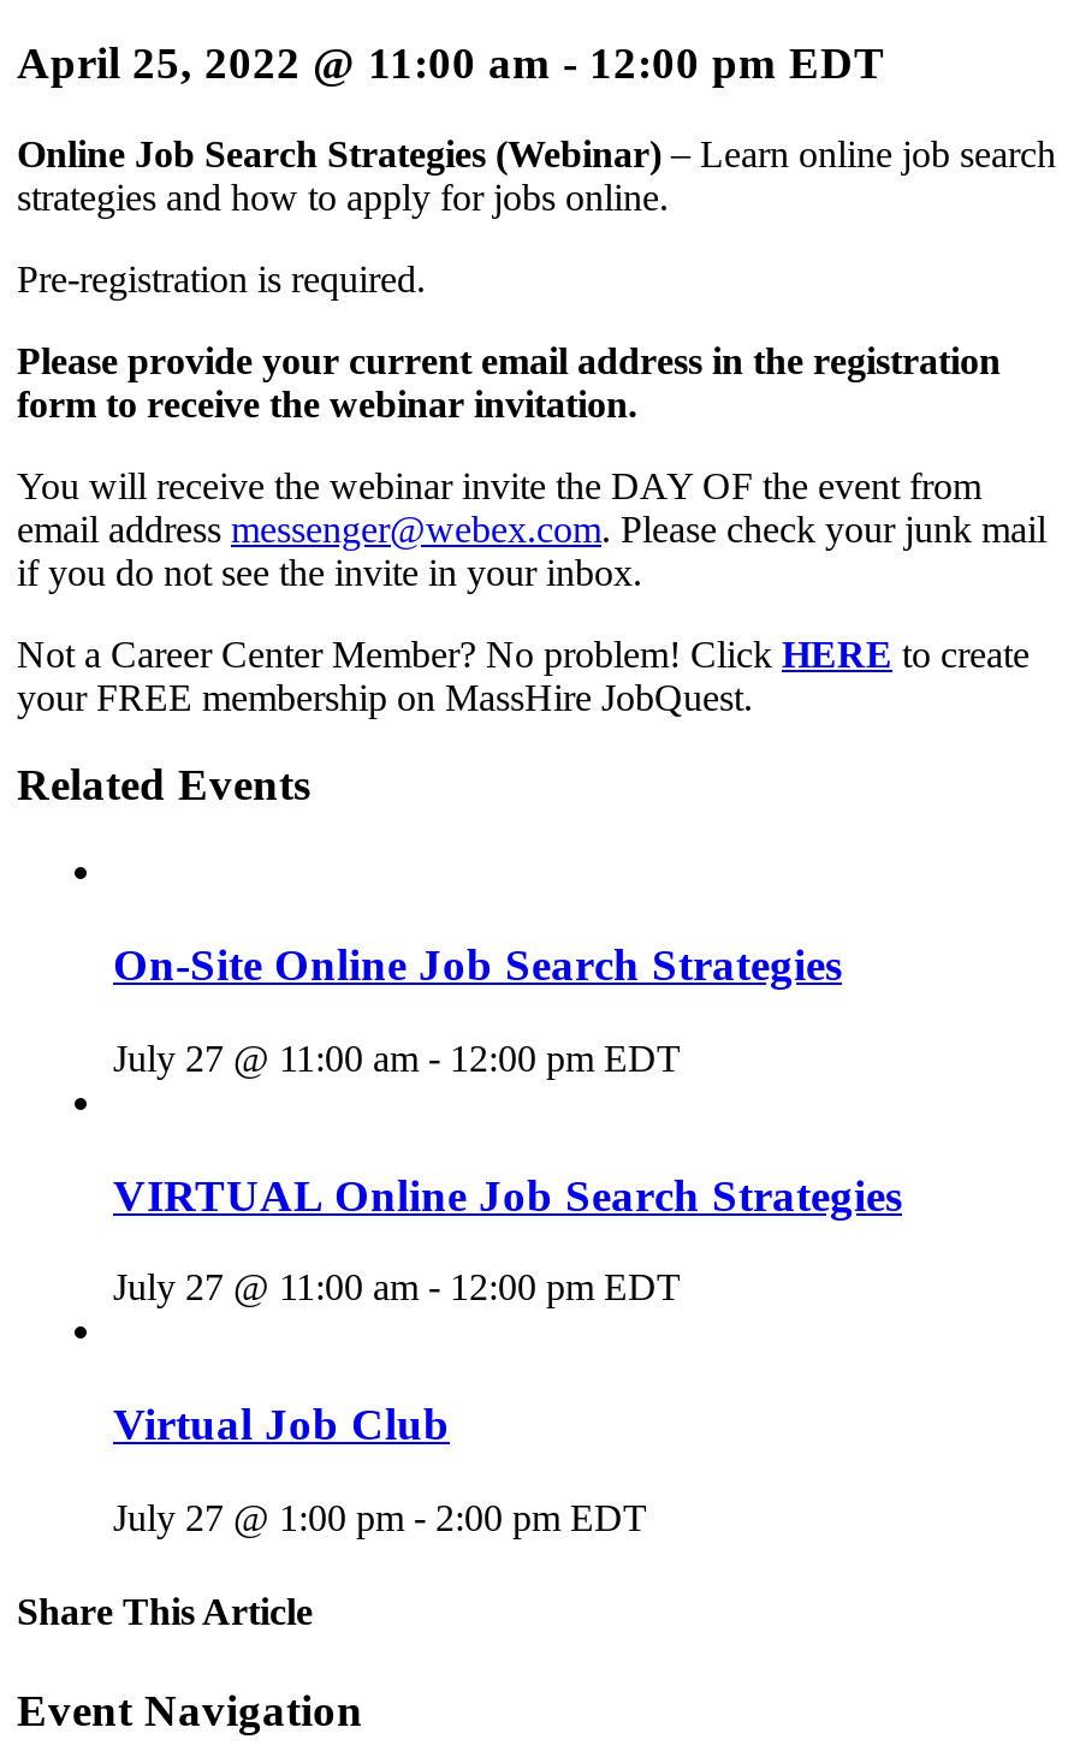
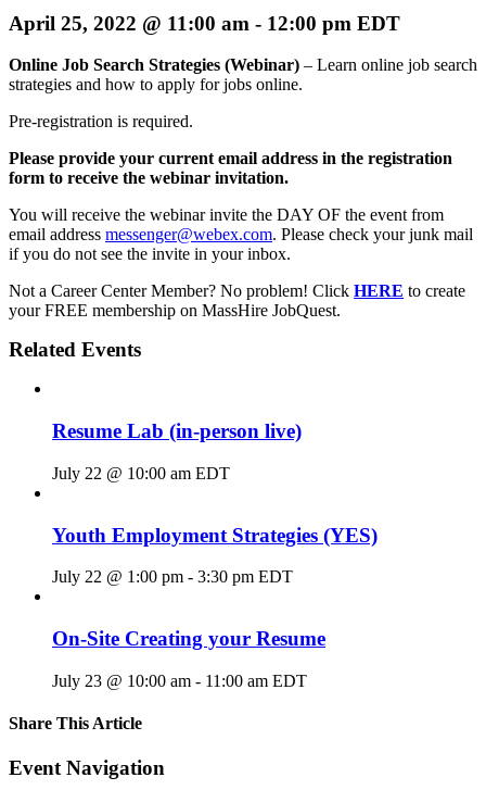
- On-Site Online Job Search Strategies
+ Resume Lab (in-person live)

- July 27 @ 11:00 am - 12:00 pm EDT
+ July 22 @ 10:00 am EDT

- VIRTUAL Online Job Search Strategies
+ Youth Employment Strategies (YES)

- July 27 @ 11:00 am - 12:00 pm EDT
+ July 22 @ 1:00 pm - 3:30 pm EDT

- Virtual Job Club
+ On-Site Creating your Resume

- July 27 @ 1:00 pm - 2:00 pm EDT
+ July 23 @ 10:00 am - 11:00 am EDT
